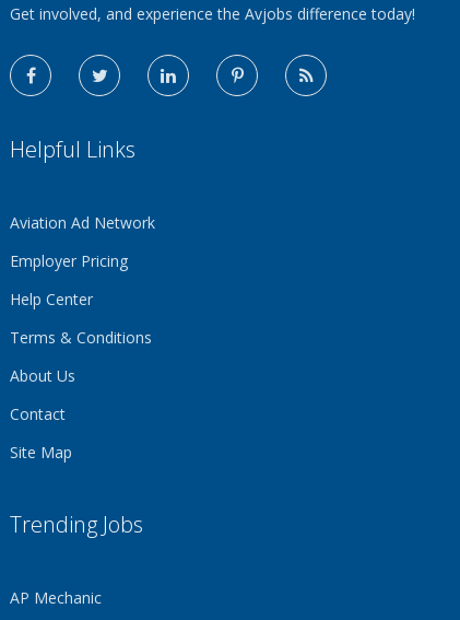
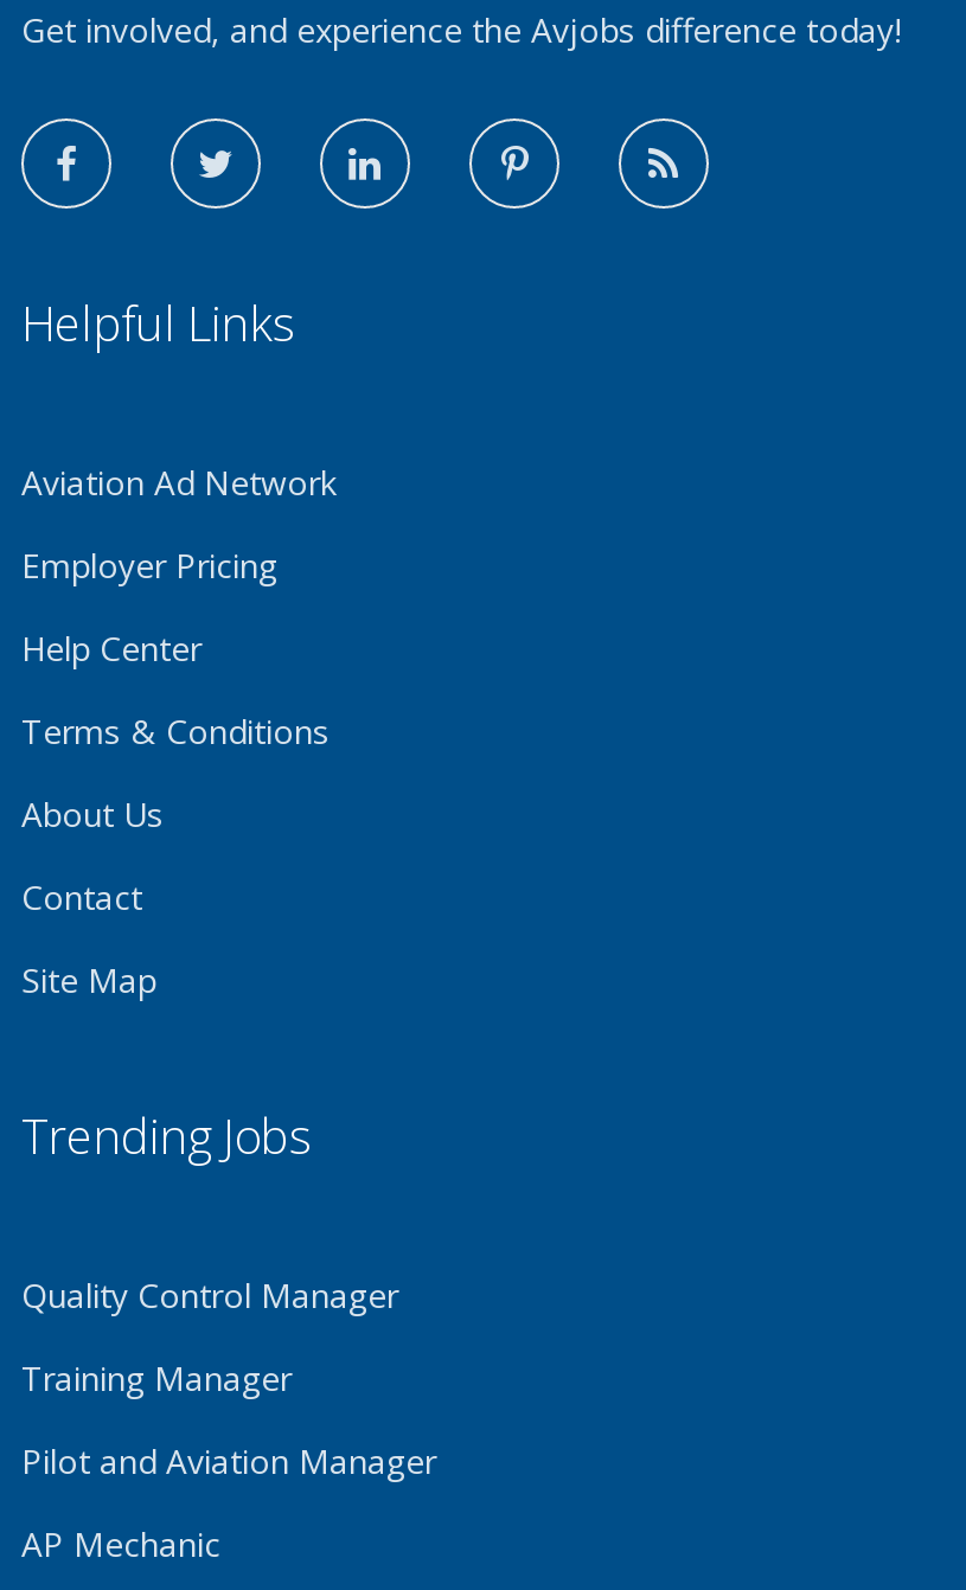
+ Quality Control Manager
+ Training Manager
+ Pilot and Aviation Manager
